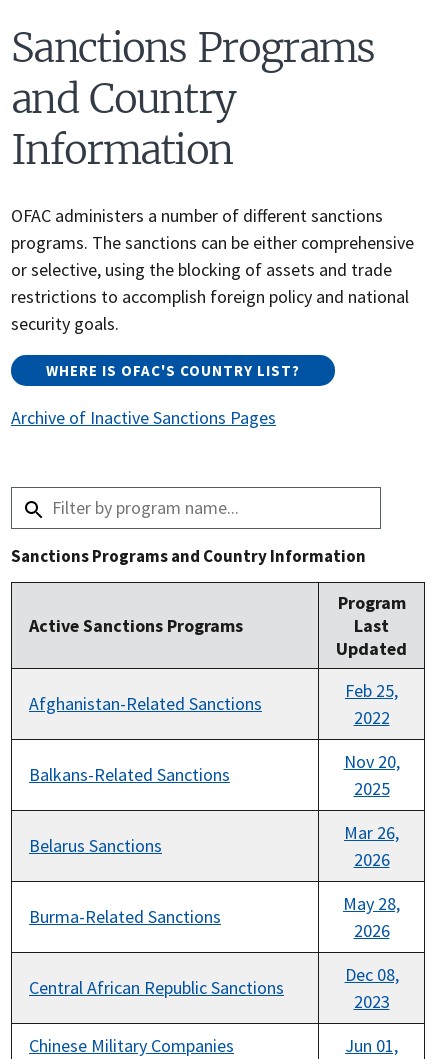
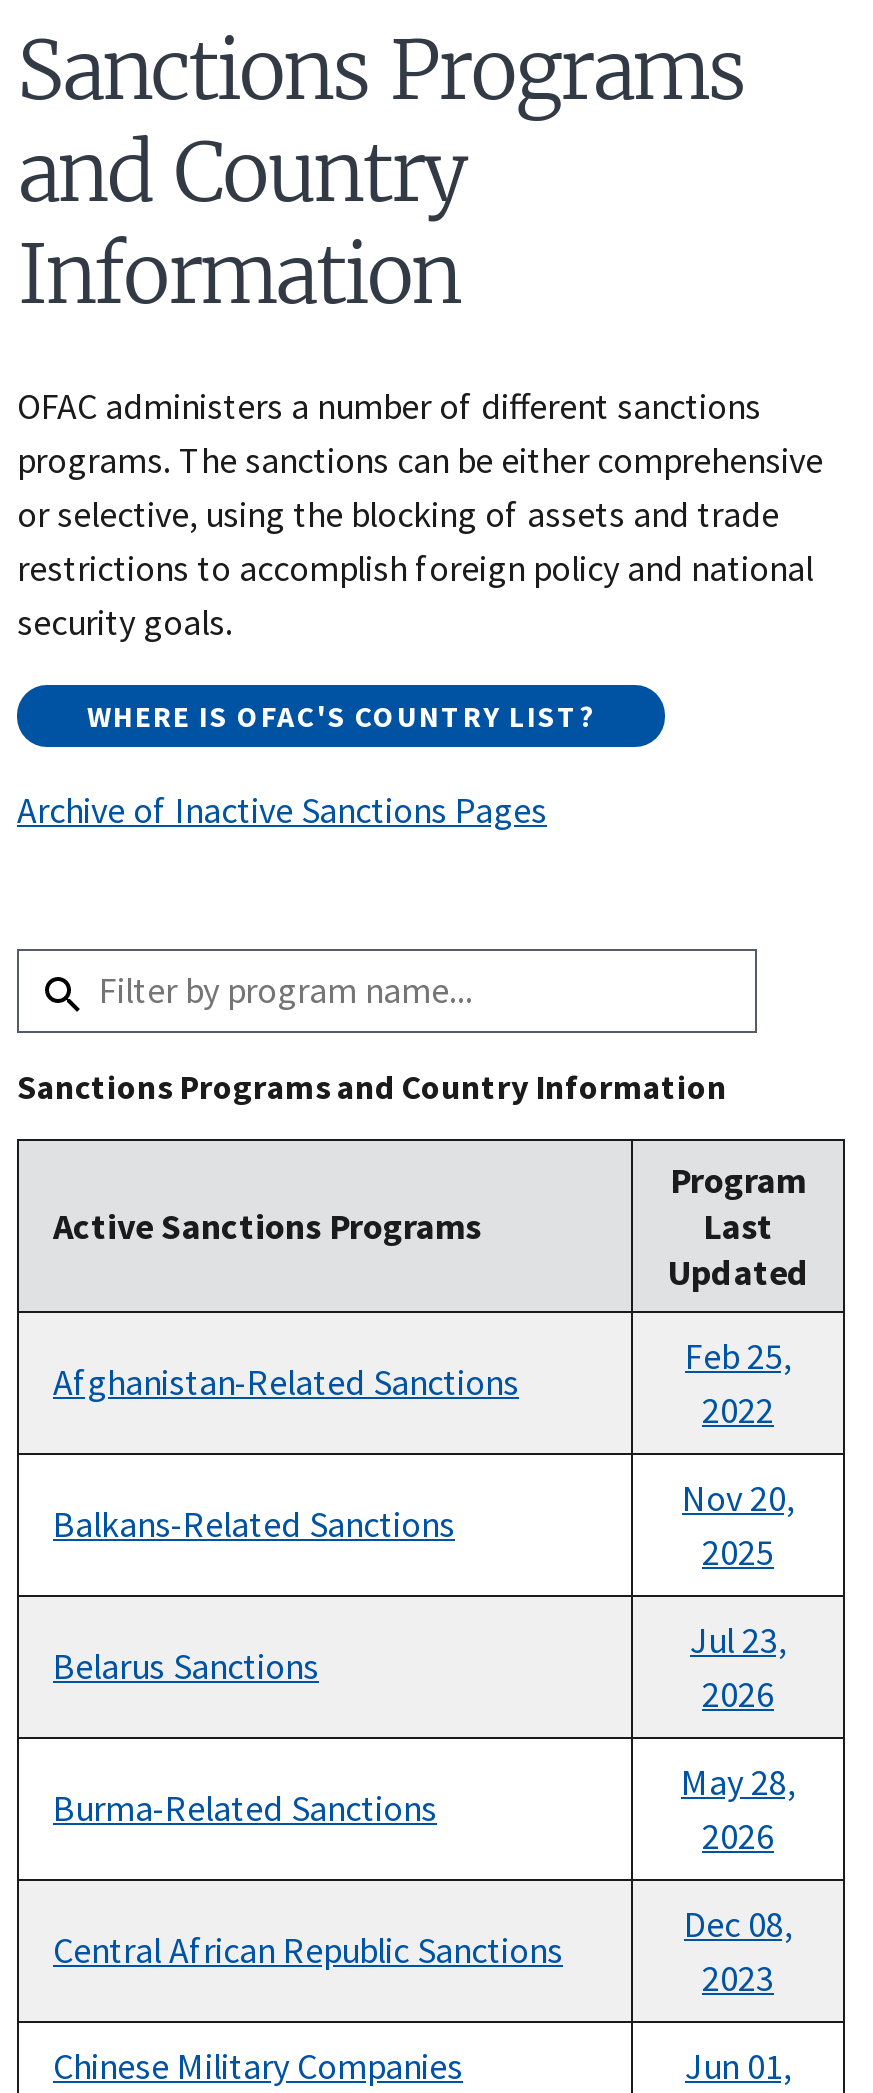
- Mar 26,
+ Jul 23,
